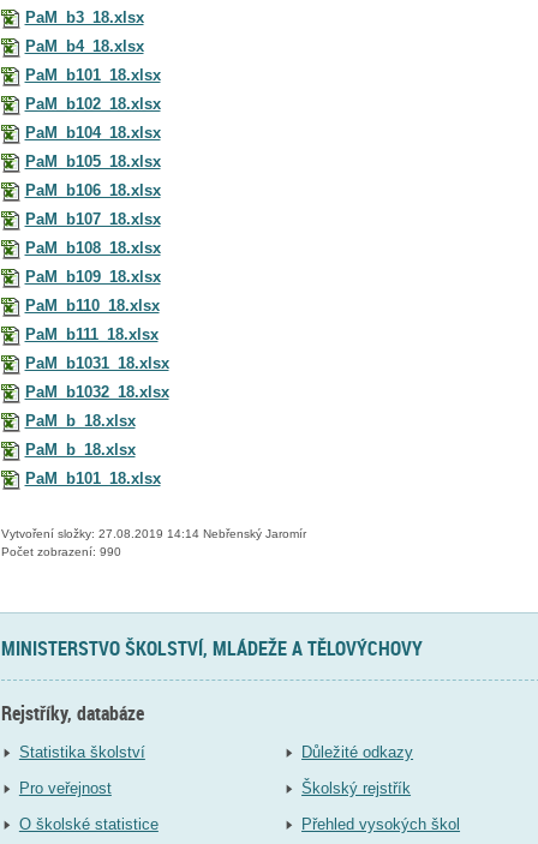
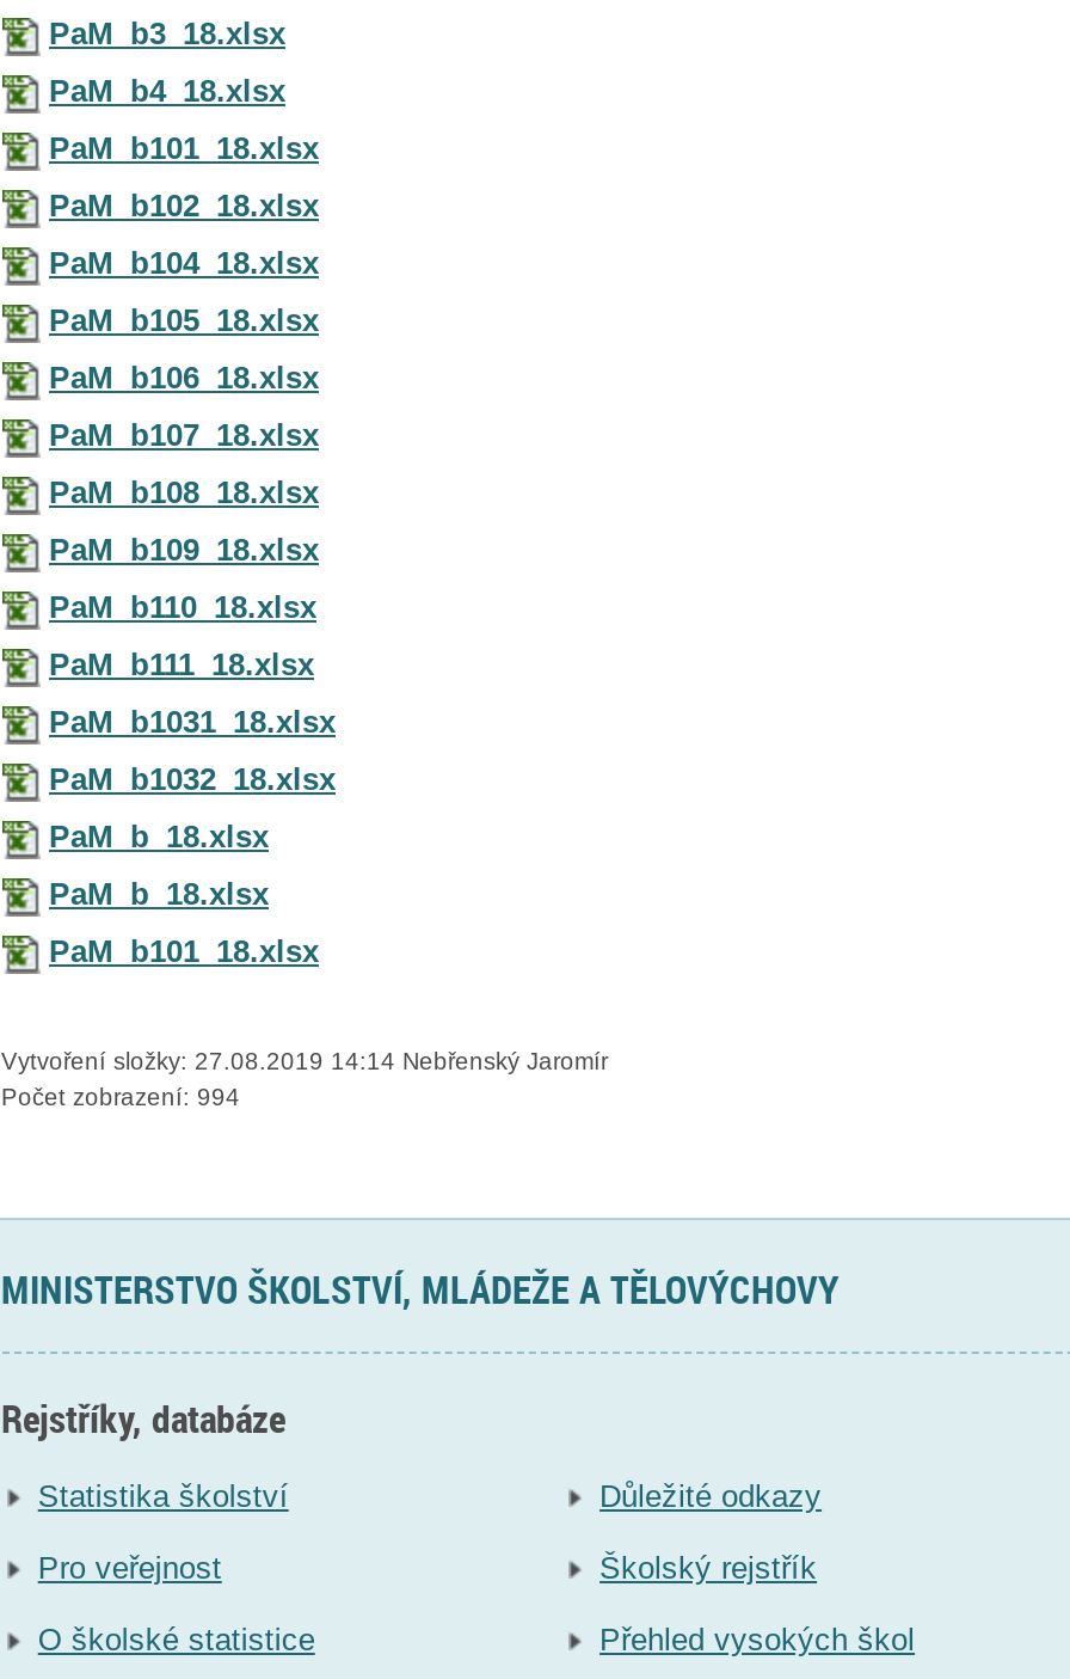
- Počet zobrazení: 990
+ Počet zobrazení: 994
